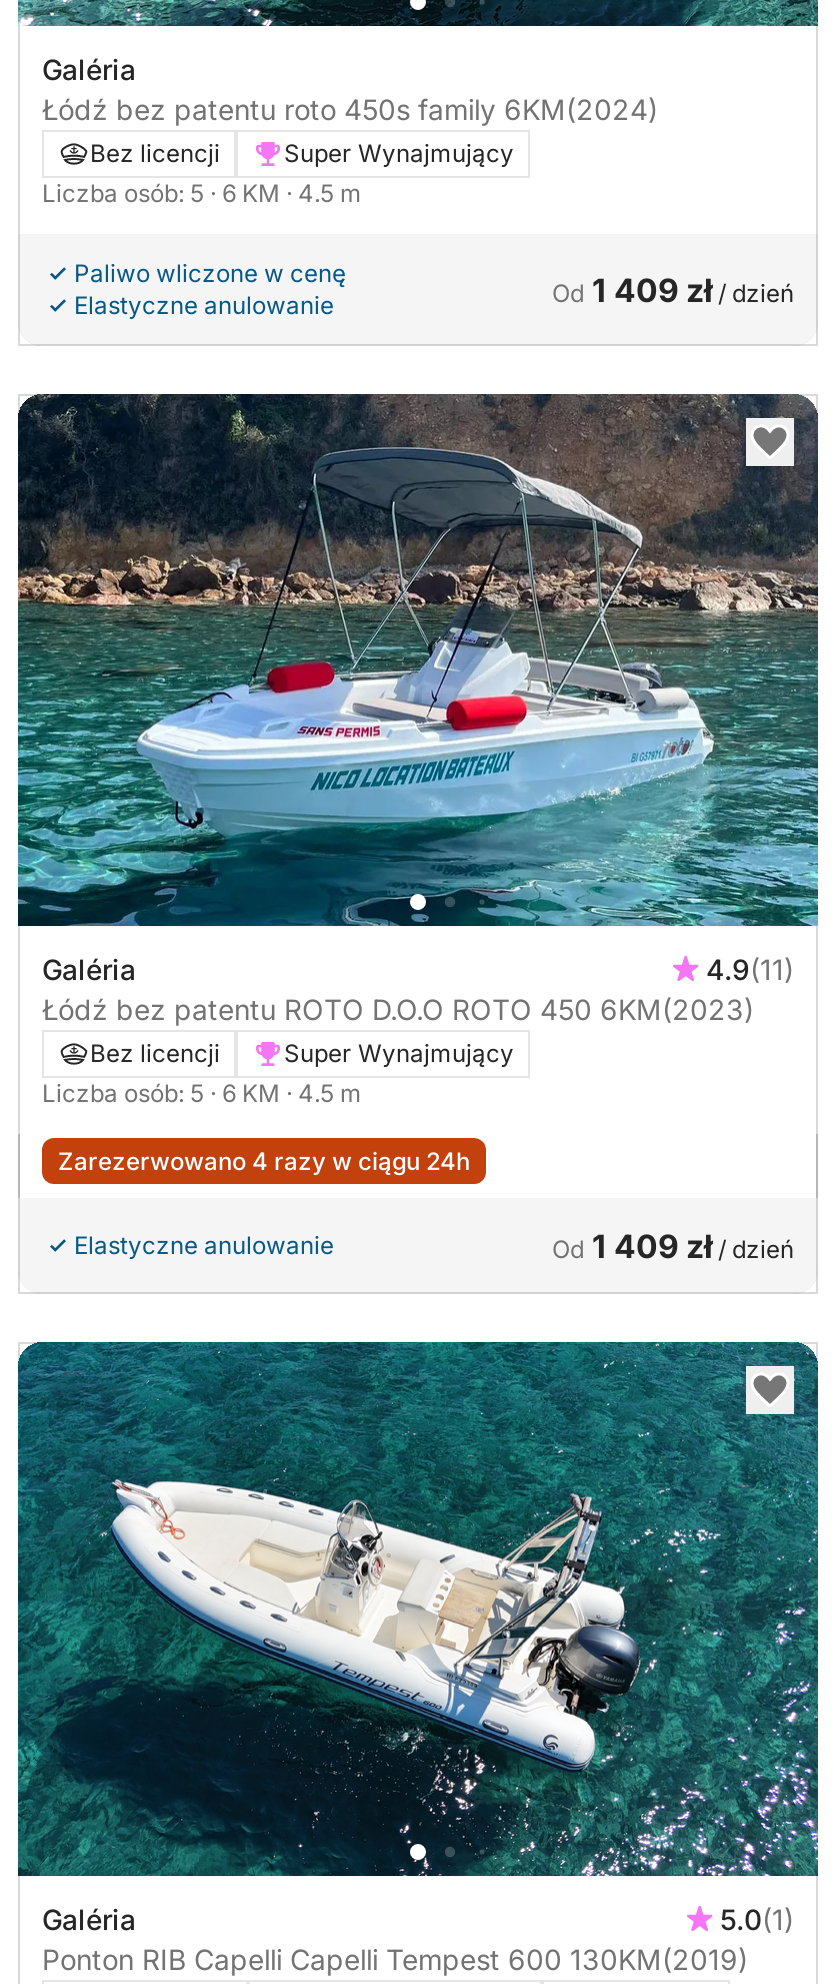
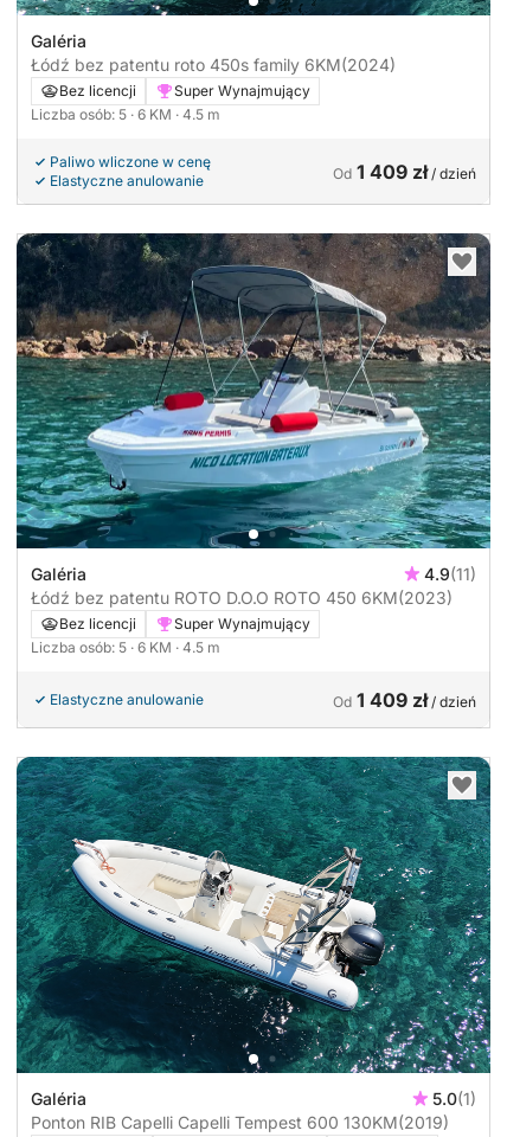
- Zarezerwowano 4 razy w ciągu 24h
